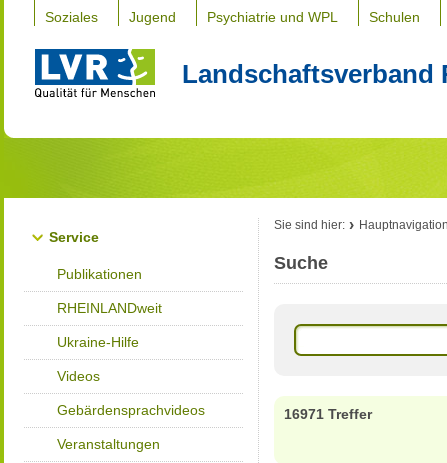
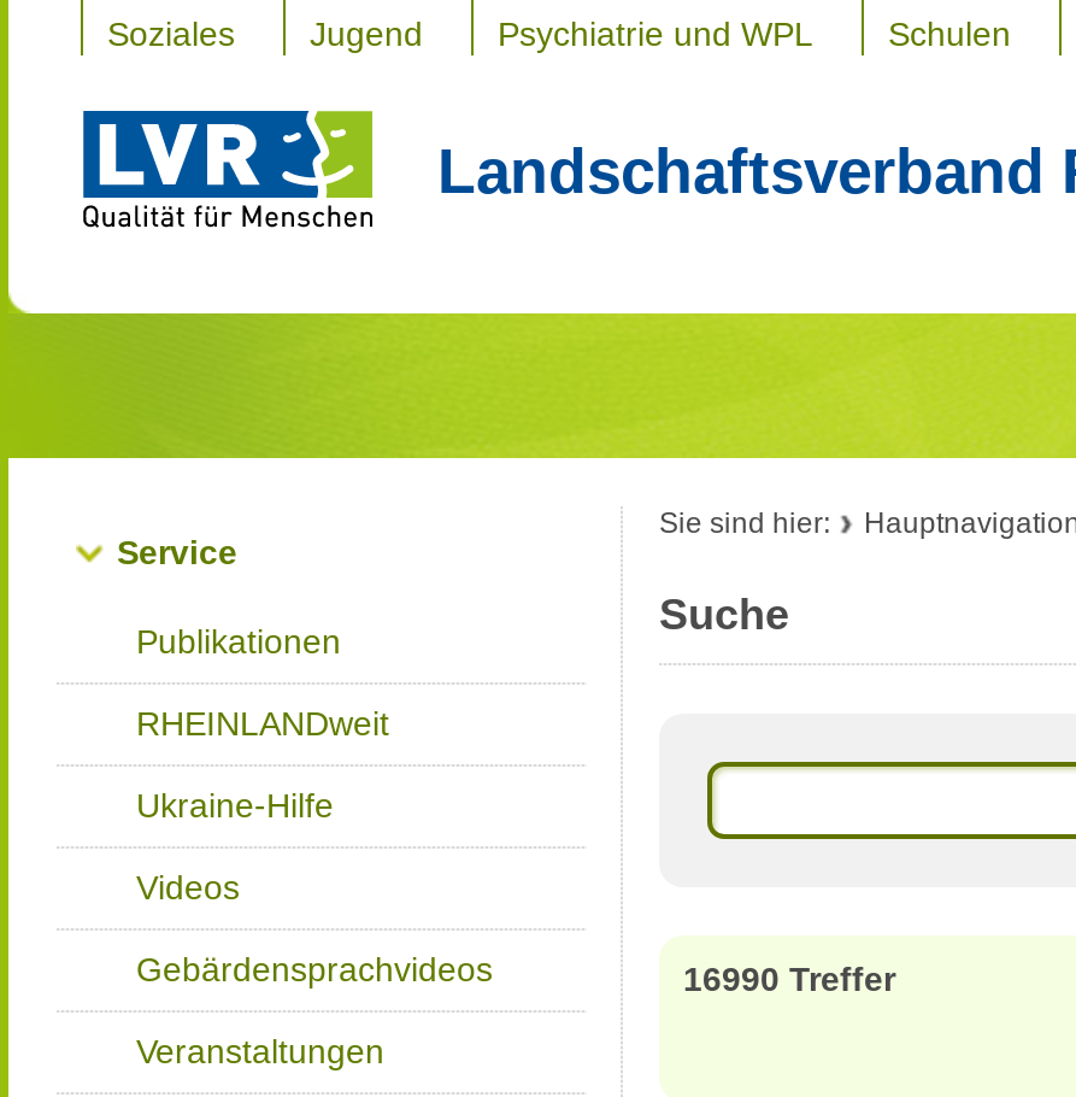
- 16971 Treffer
+ 16990 Treffer
